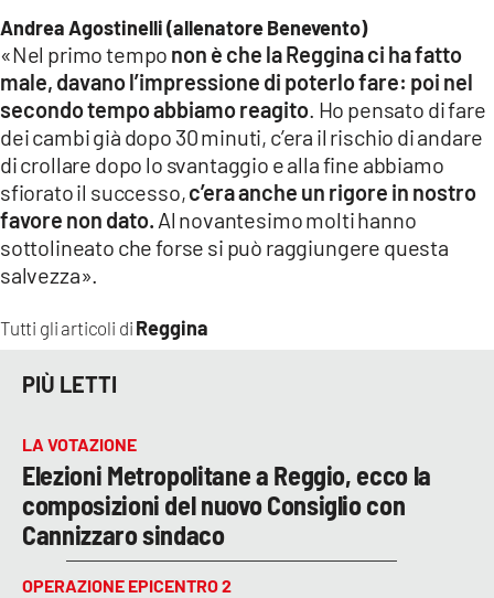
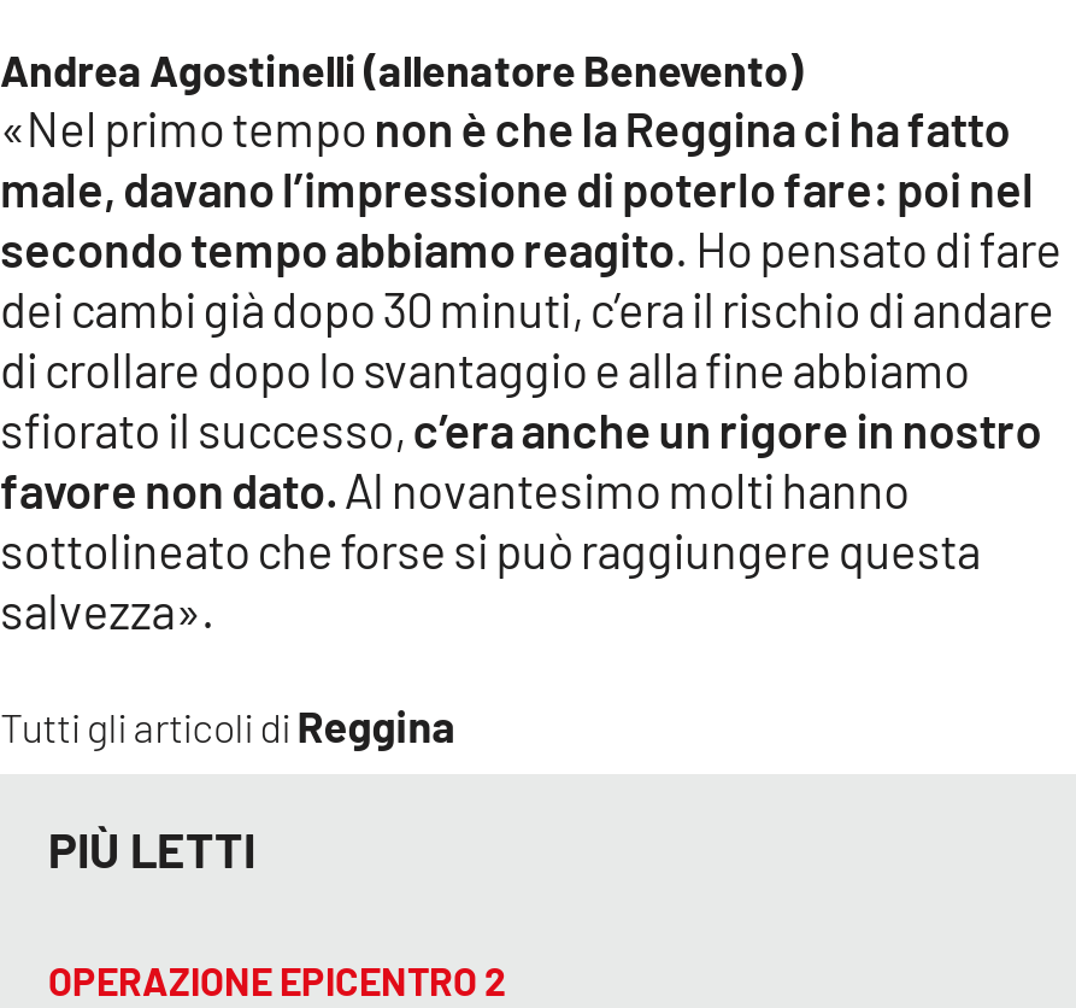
- LA VOTAZIONE
- Elezioni Metropolitane a Reggio, ecco la
- composizioni del nuovo Consiglio con
- Cannizzaro sindaco
